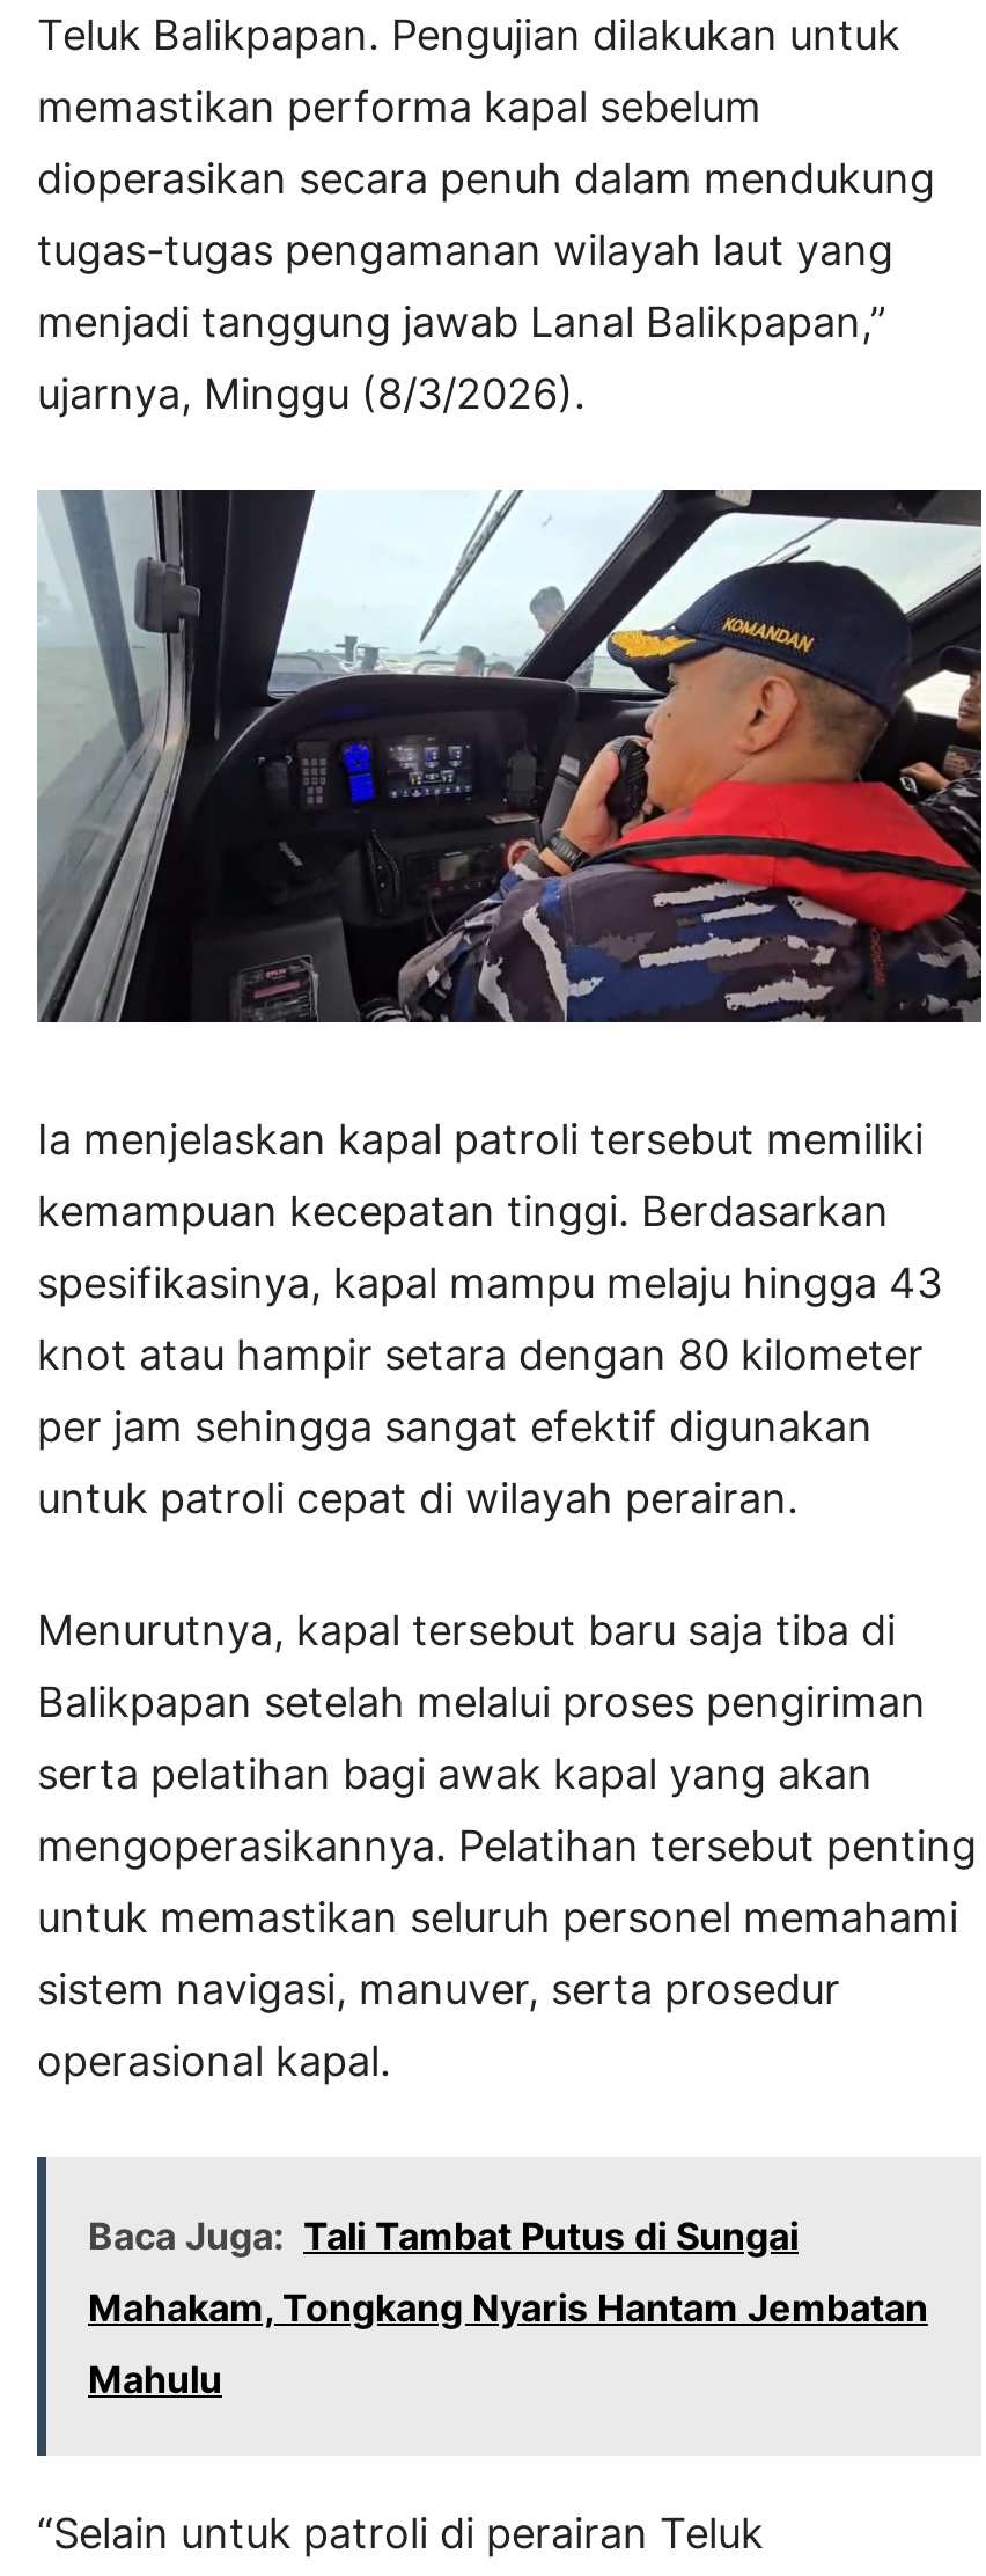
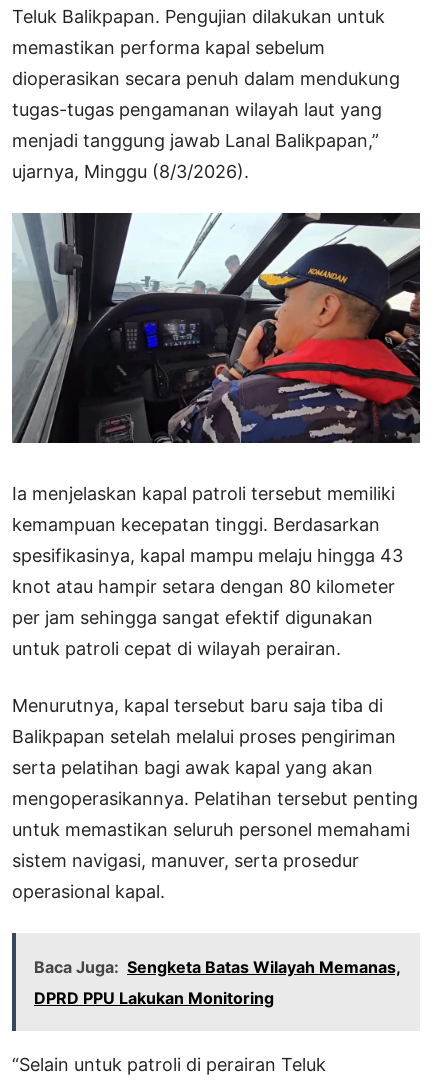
- Baca Juga: Tali Tambat Putus di Sungai
- Mahakam, Tongkang Nyaris Hantam Jembatan
- Mahulu
+ Baca Juga: Sengketa Batas Wilayah Memanas,
+ DPRD PPU Lakukan Monitoring
